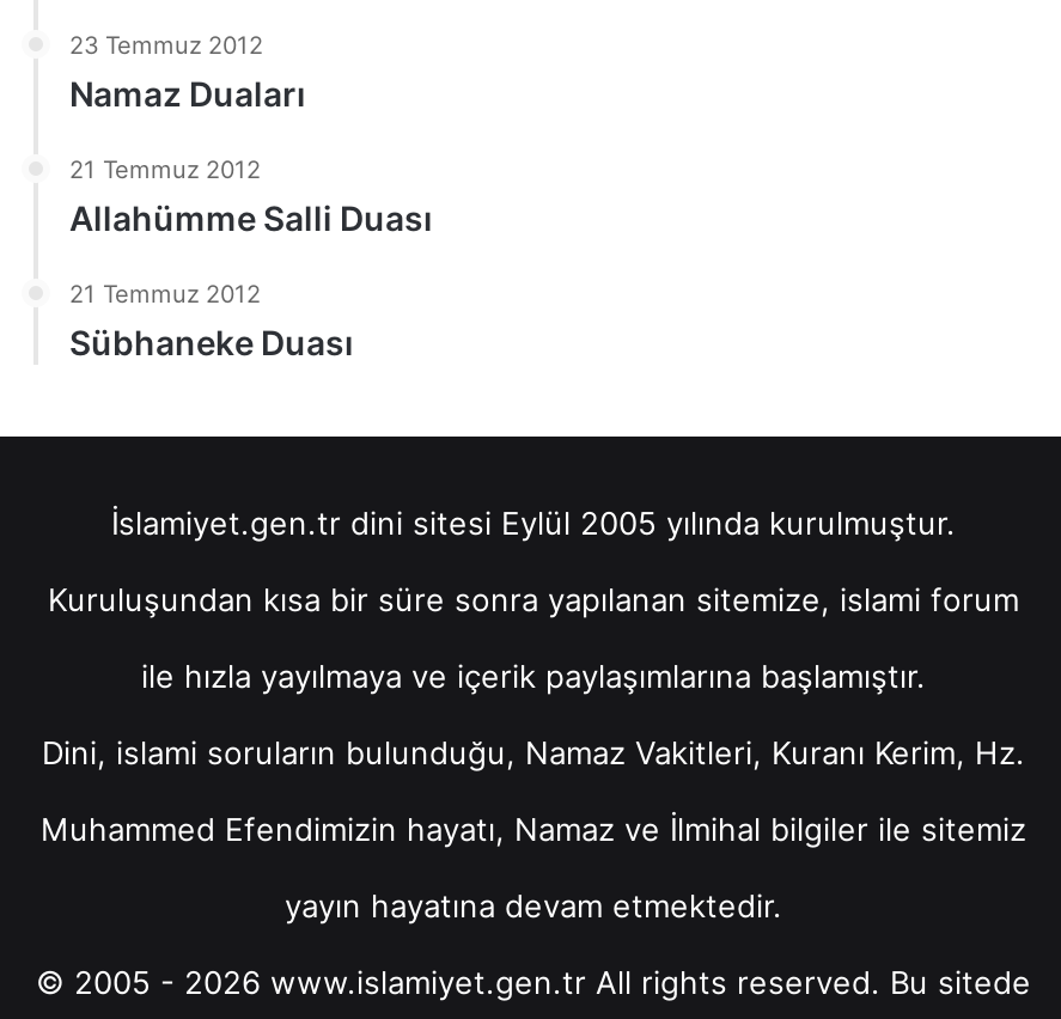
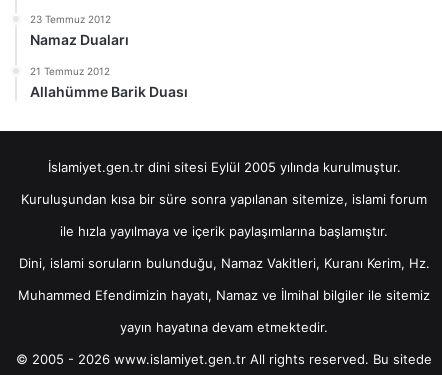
- Allahümme Salli Duası
- 21 Temmuz 2012
- Sübhaneke Duası
+ Allahümme Barik Duası
